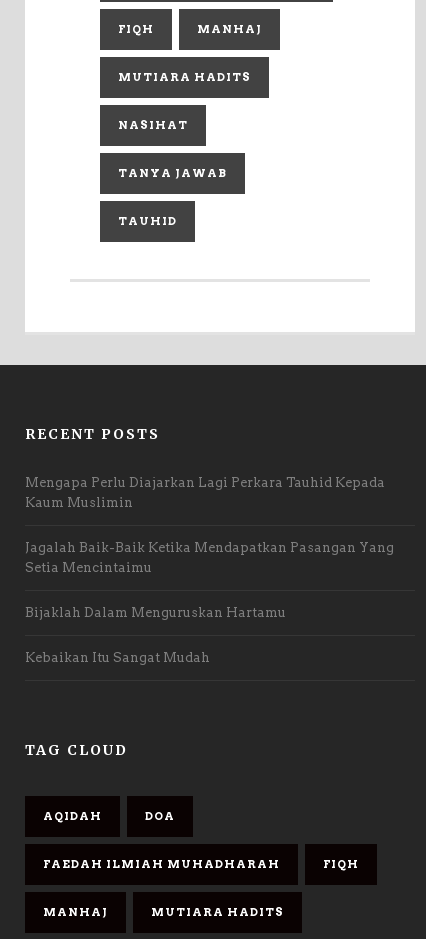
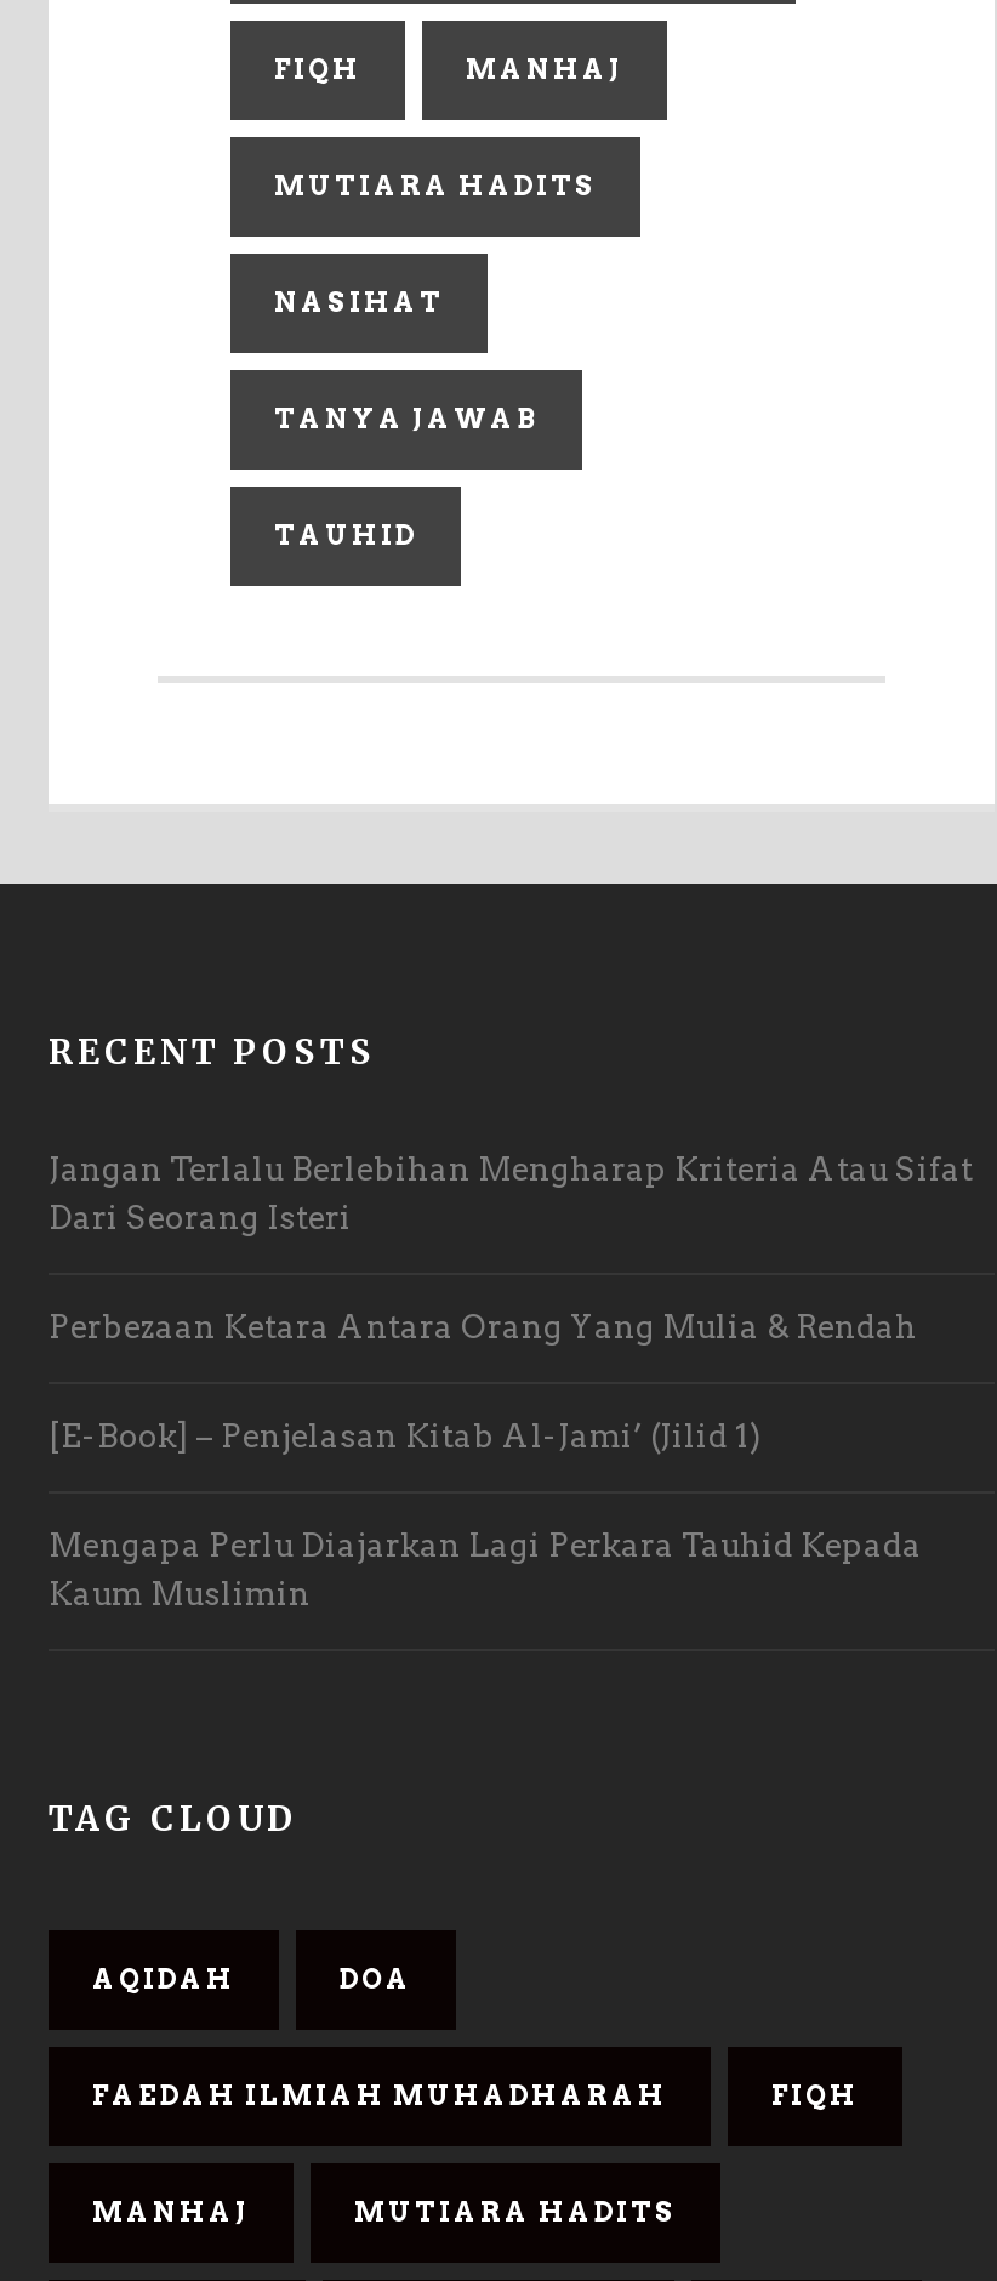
+ Jangan Terlalu Berlebihan Mengharap Kriteria Atau Sifat
+ Dari Seorang Isteri
+ Perbezaan Ketara Antara Orang Yang Mulia & Rendah
+ [E-Book] – Penjelasan Kitab Al-Jami’ (Jilid 1)

moved down: Mengapa Perlu Diajarkan Lagi Perkara Tauhid Kepada | Kaum Muslimin

- Jagalah Baik-Baik Ketika Mendapatkan Pasangan Yang
- Setia Mencintaimu
- Bijaklah Dalam Menguruskan Hartamu
- Kebaikan Itu Sangat Mudah
